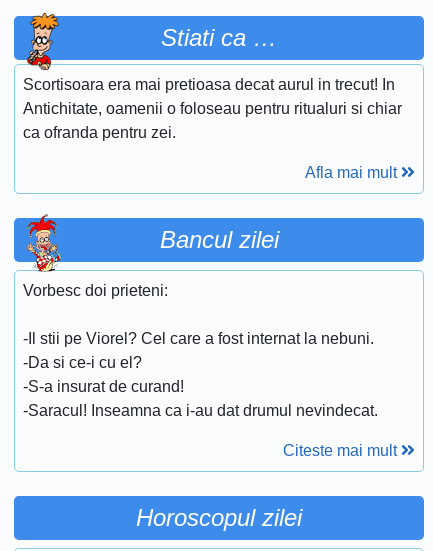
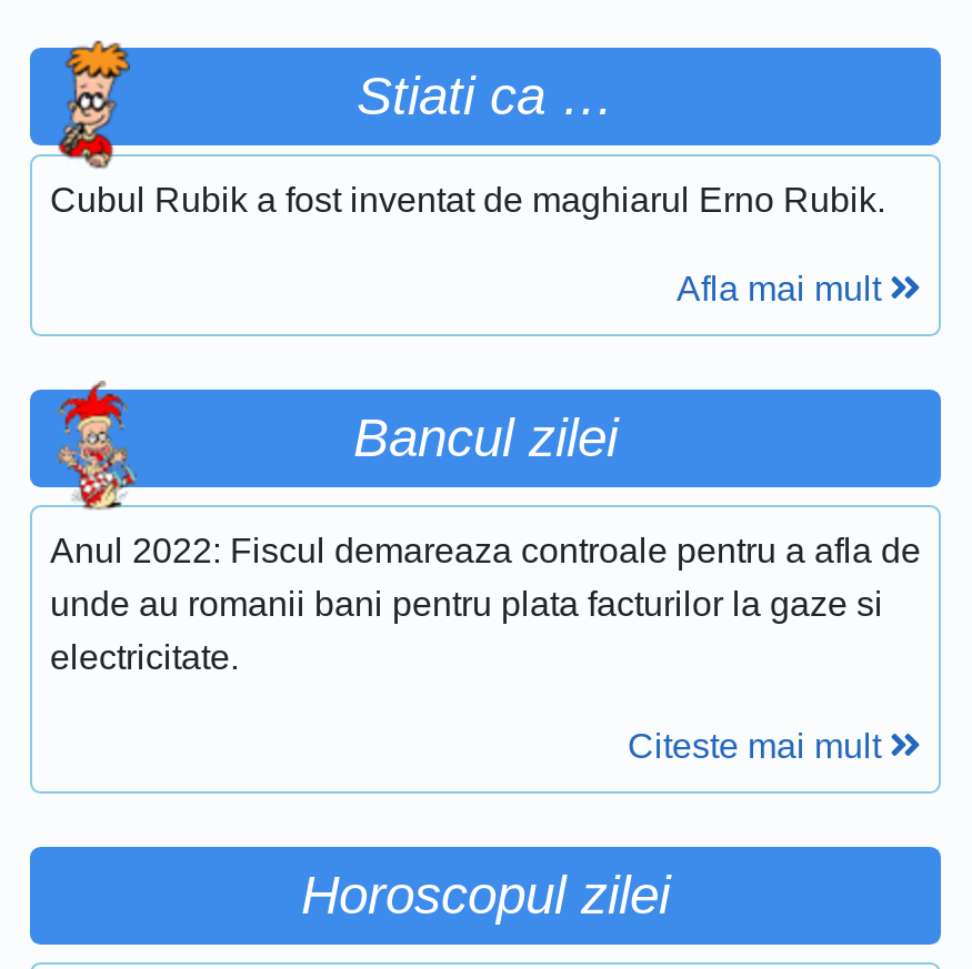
- Scortisoara era mai pretioasa decat aurul in trecut! In
- Antichitate, oamenii o foloseau pentru ritualuri si chiar
- ca ofranda pentru zei.
+ Cubul Rubik a fost inventat de maghiarul Erno Rubik.

- Vorbesc doi prieteni:
- -Il stii pe Viorel? Cel care a fost internat la nebuni.
- -Da si ce-i cu el?
- -S-a insurat de curand!
- -Saracul! Inseamna ca i-au dat drumul nevindecat.
+ Anul 2022: Fiscul demareaza controale pentru a afla de
+ unde au romanii bani pentru plata facturilor la gaze si
+ electricitate.
